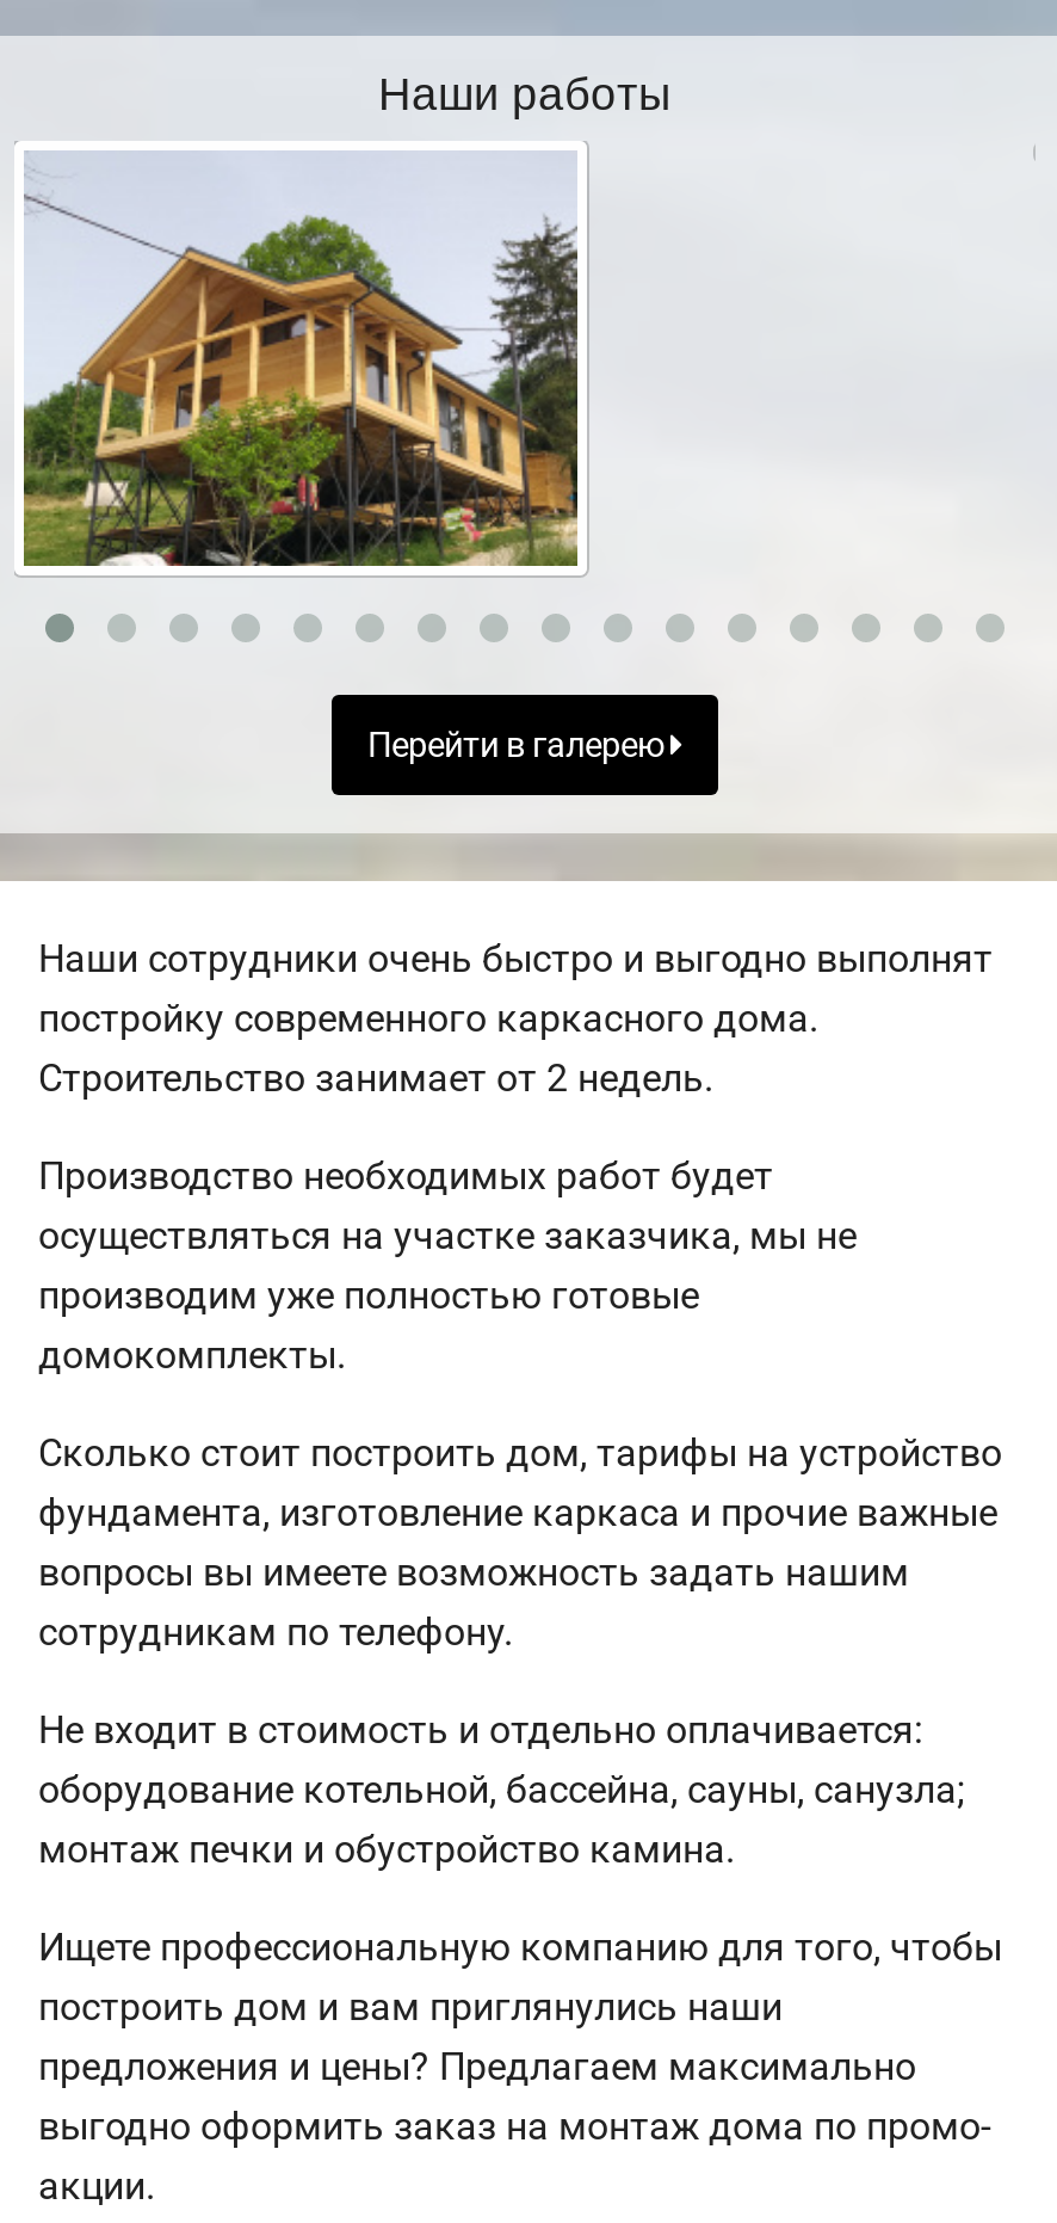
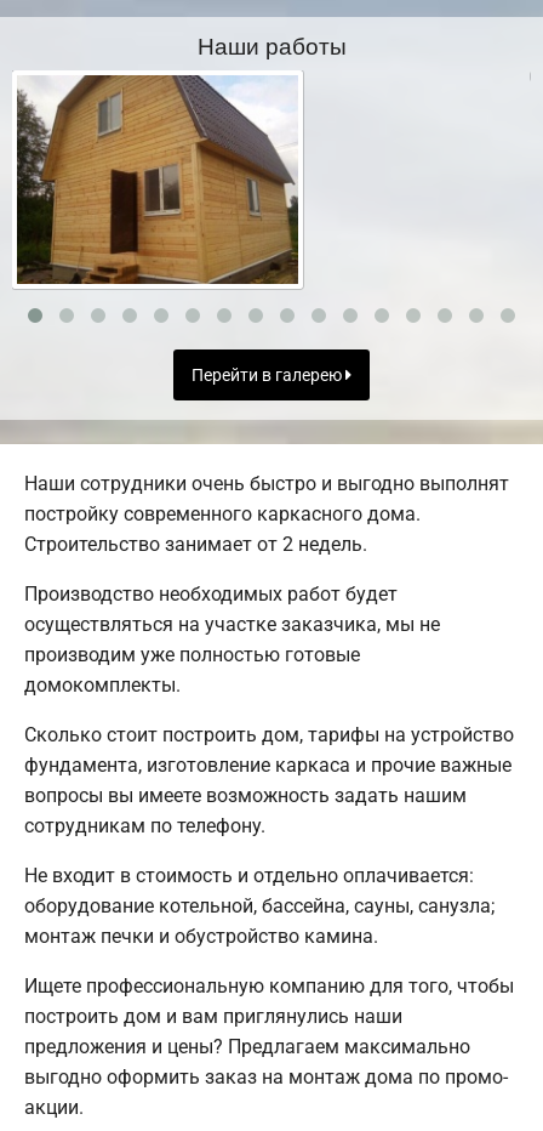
- [image]
+ [image]
